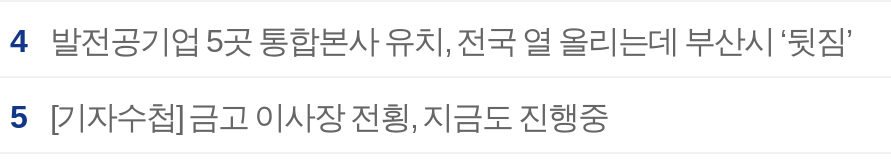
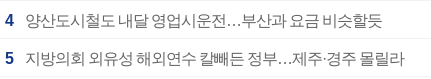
- 발전공기업 5곳 통합본사 유치, 전국 열 올리는데 부산시 ‘뒷짐’
+ 양산도시철도 내달 영업시운전…부산과 요금 비슷할듯

- [기자수첩] 금고 이사장 전횡, 지금도 진행중
+ 지방의회 외유성 해외연수 칼빼든 정부…제주·경주 몰릴라
